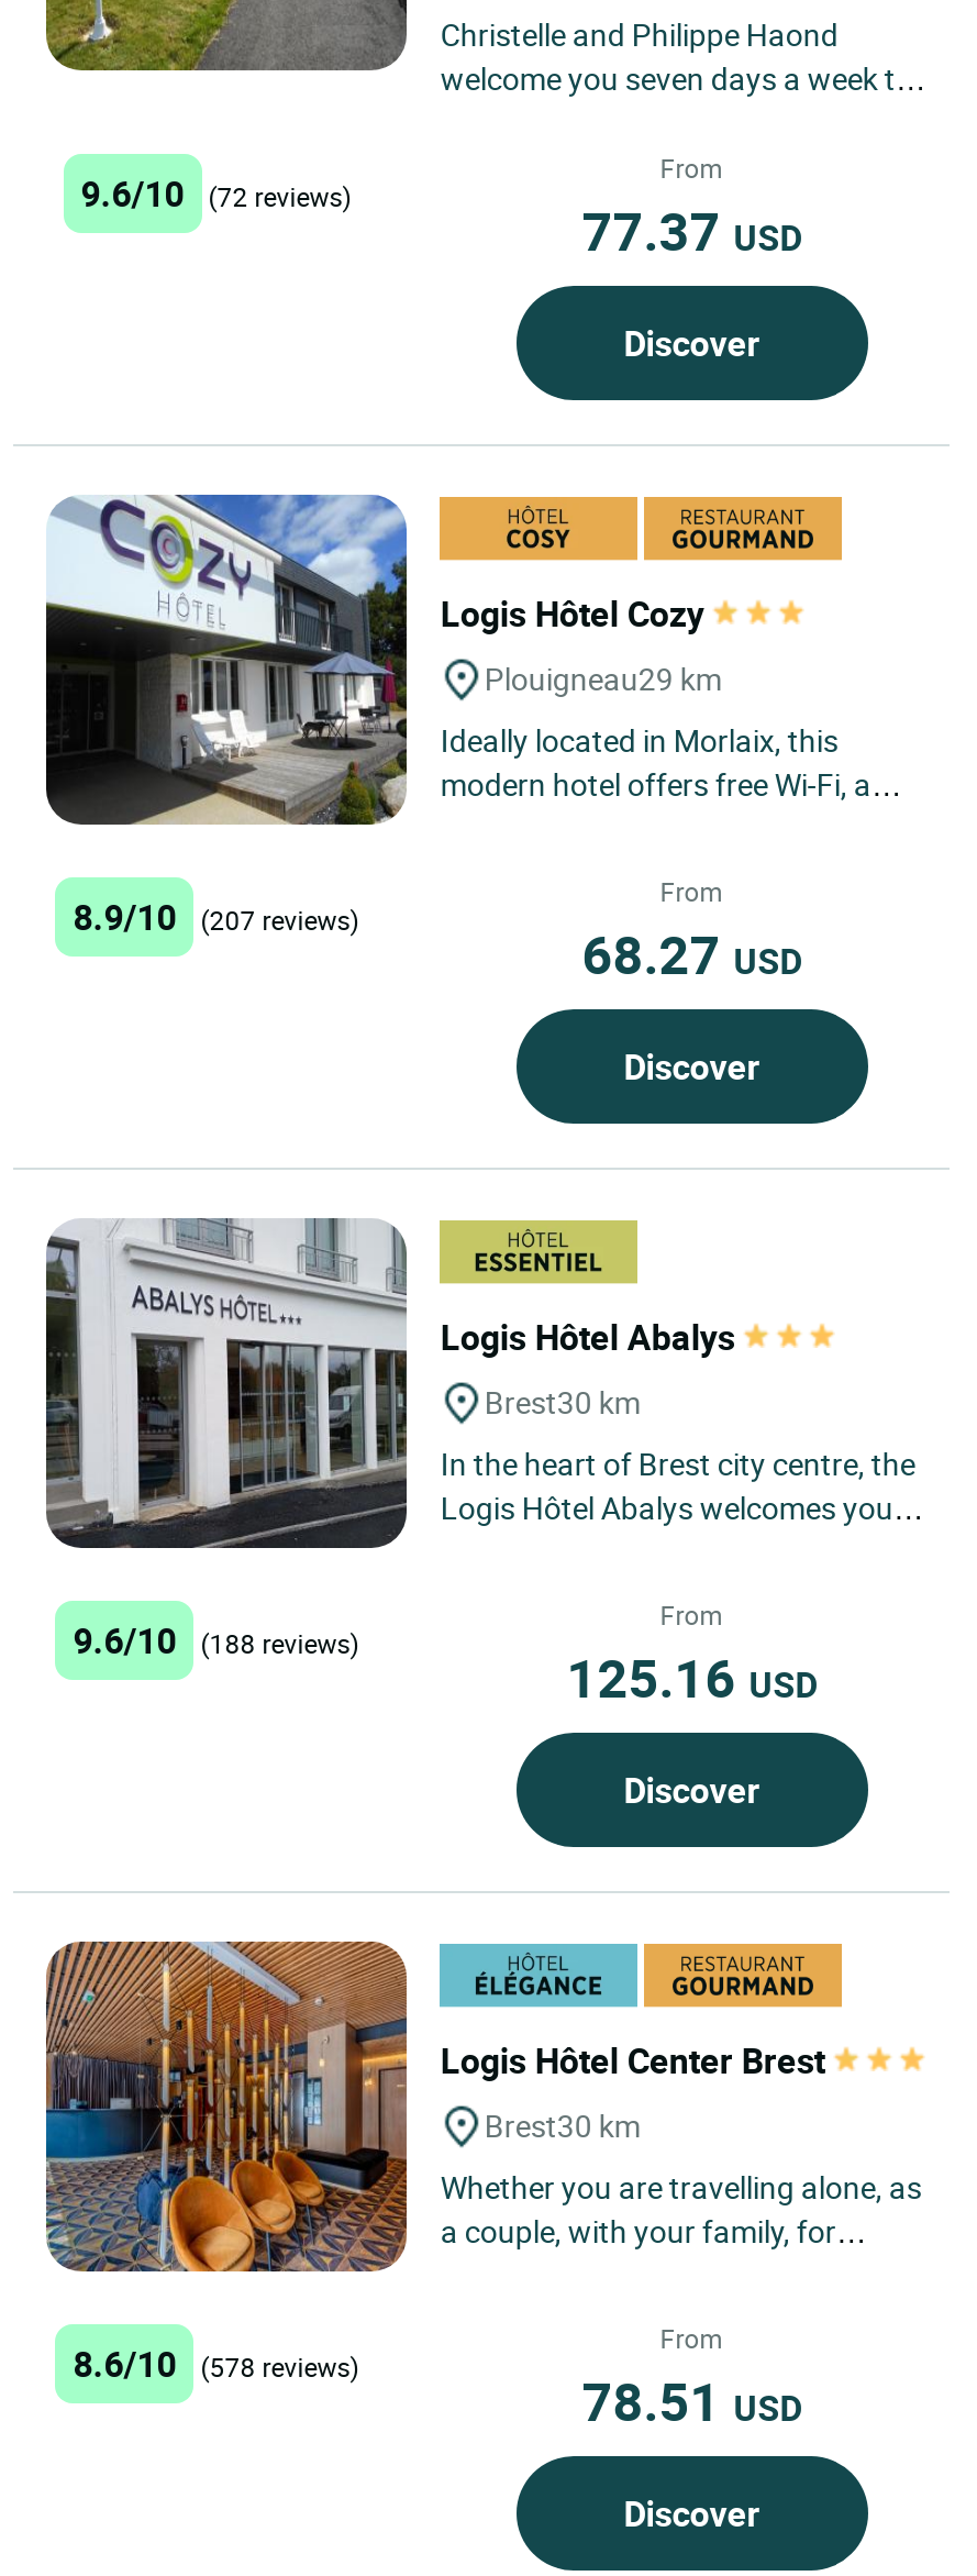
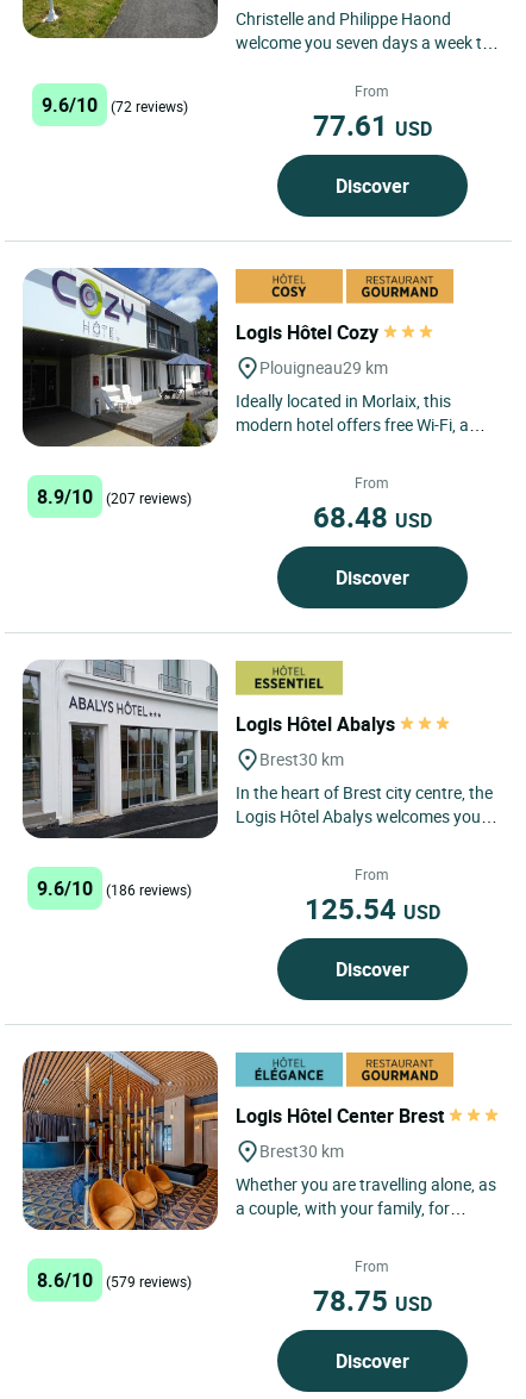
- 77.37 USD
+ 77.61 USD

- 68.27 USD
+ 68.48 USD

- 9.6/10 (188 reviews)
+ 9.6/10 (186 reviews)

- 125.16 USD
+ 125.54 USD

- 8.6/10 (578 reviews)
+ 8.6/10 (579 reviews)

- 78.51 USD
+ 78.75 USD
